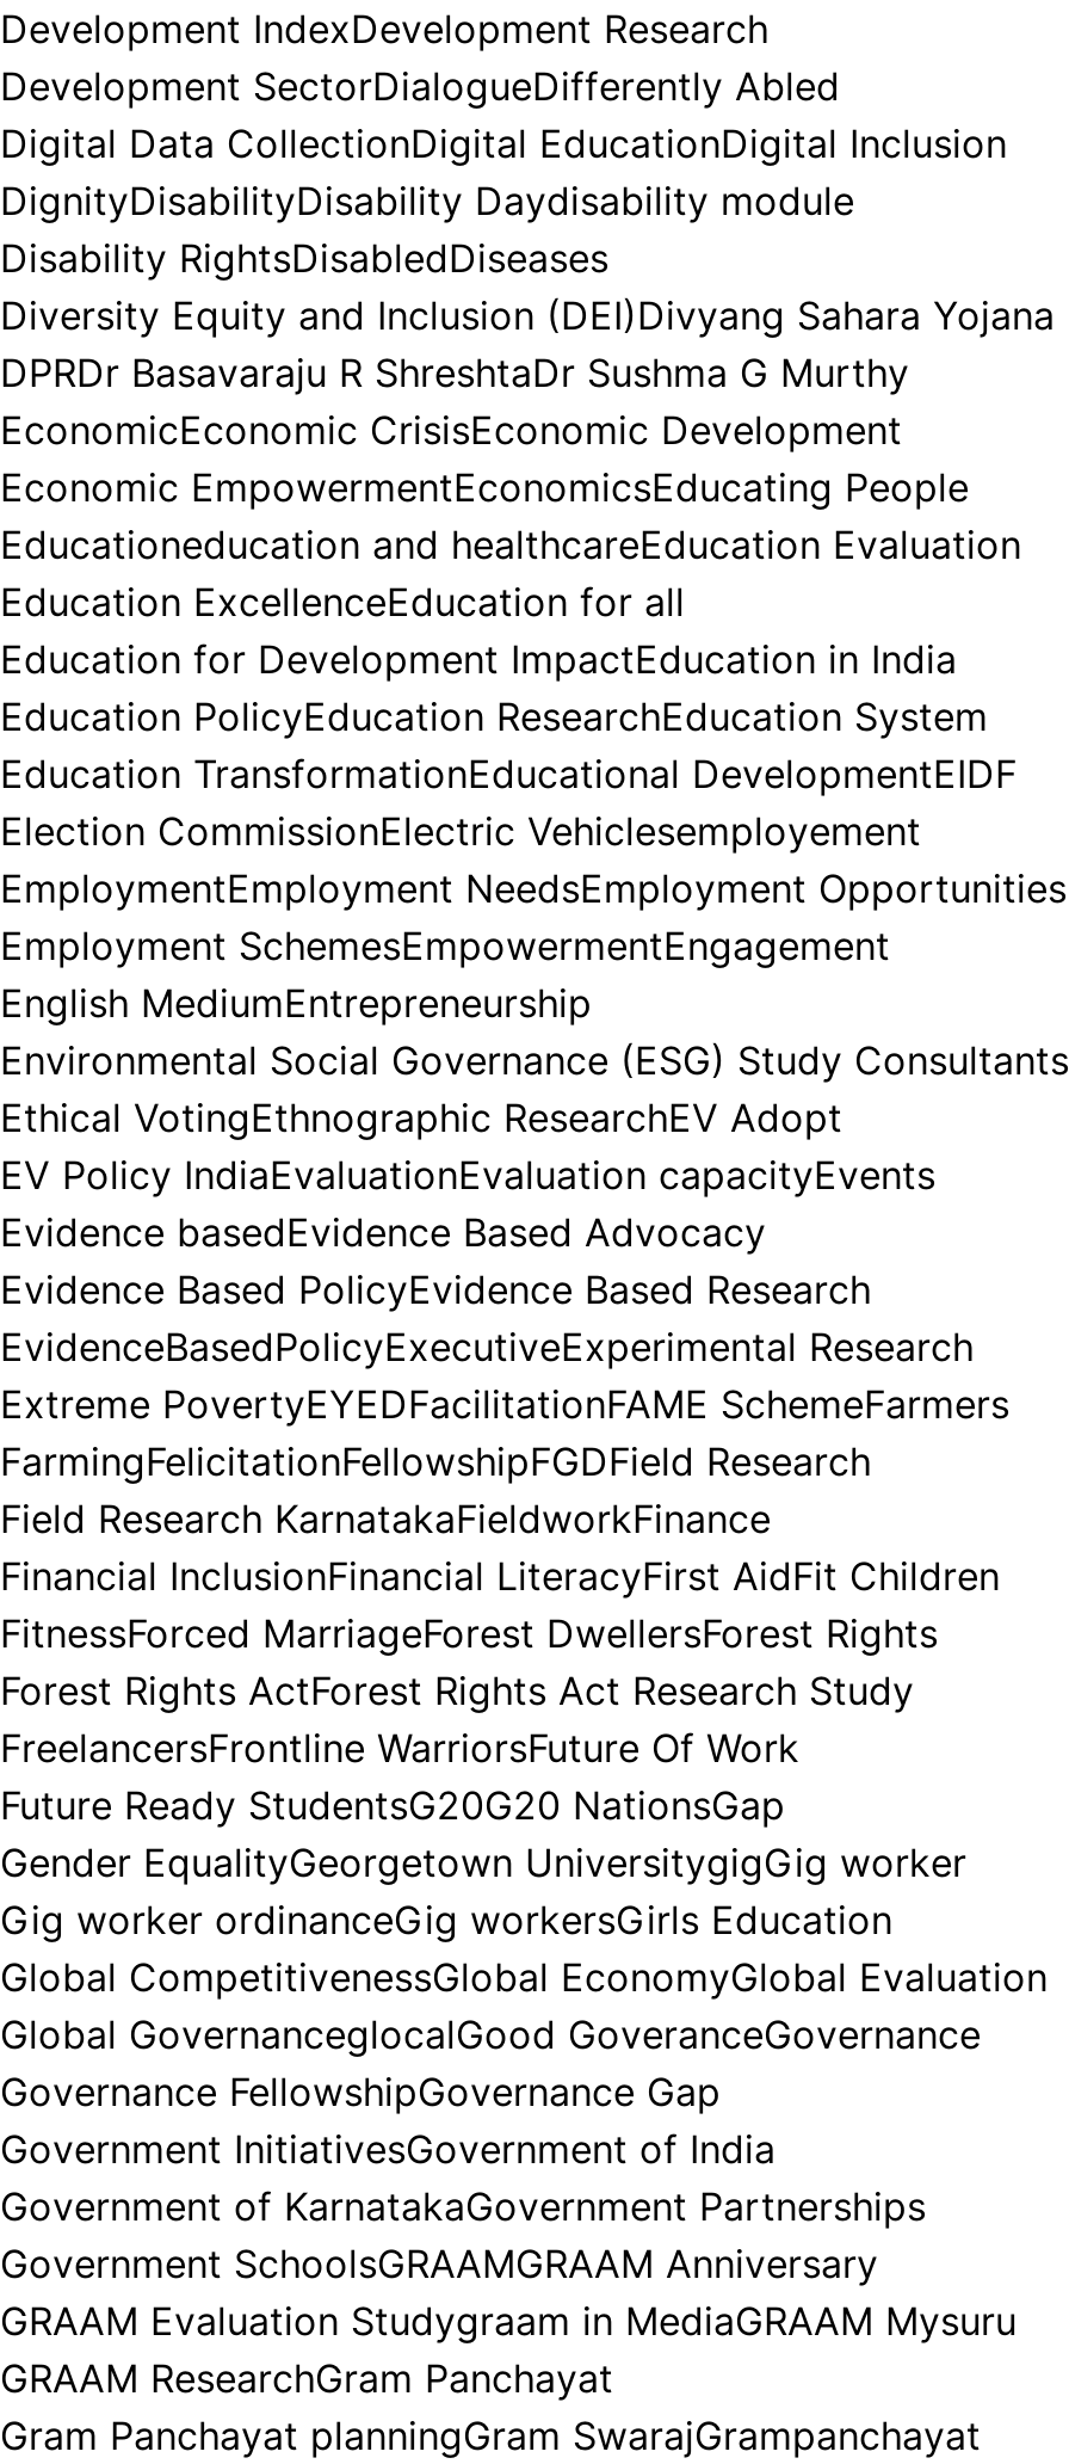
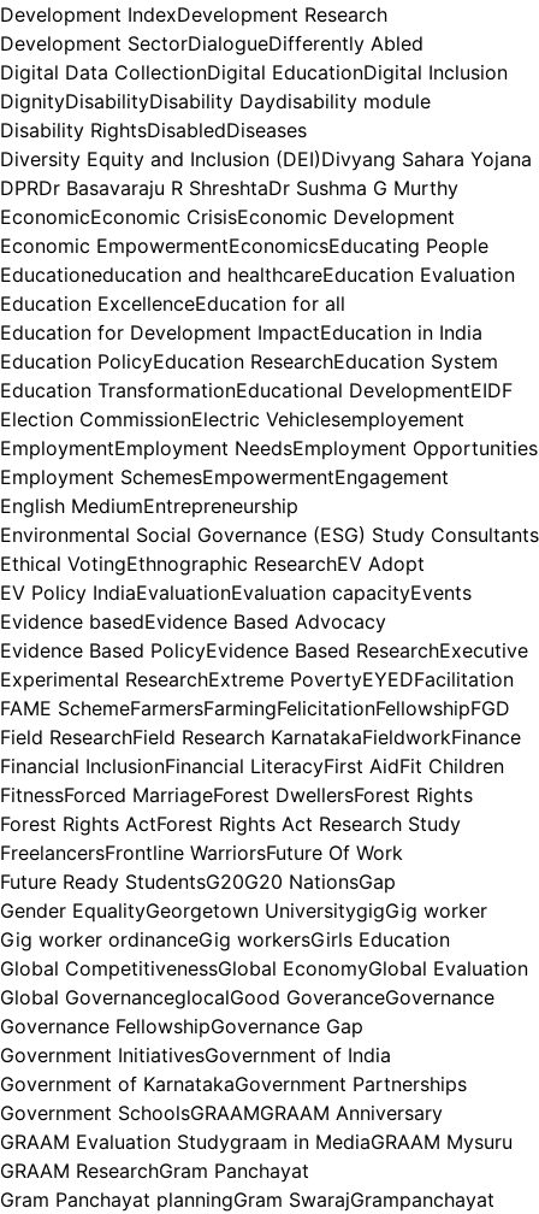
- Evidence Based PolicyEvidence Based Research
- EvidenceBasedPolicyExecutiveExperimental Research
- Extreme PovertyEYEDFacilitationFAME SchemeFarmers
- FarmingFelicitationFellowshipFGDField Research
- Field Research KarnatakaFieldworkFinance
+ Evidence Based PolicyEvidence Based ResearchExecutive
+ Experimental ResearchExtreme PovertyEYEDFacilitation
+ FAME SchemeFarmersFarmingFelicitationFellowshipFGD
+ Field ResearchField Research KarnatakaFieldworkFinance
